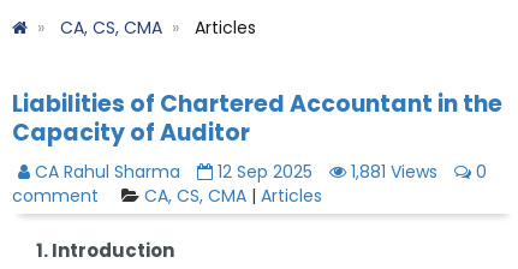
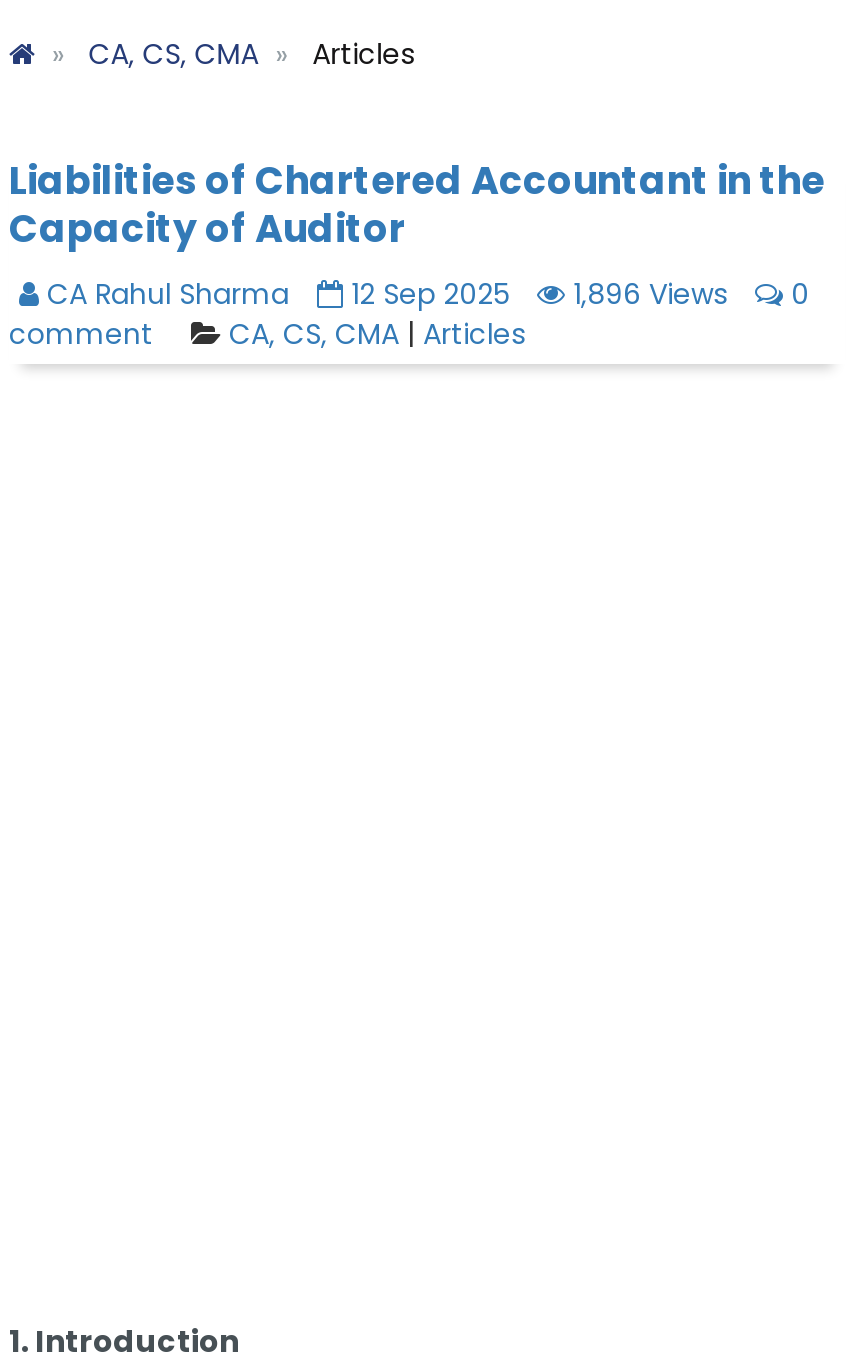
- CA Rahul Sharma 12 Sep 2025 1,881 Views 0
+ CA Rahul Sharma 12 Sep 2025 1,896 Views 0
